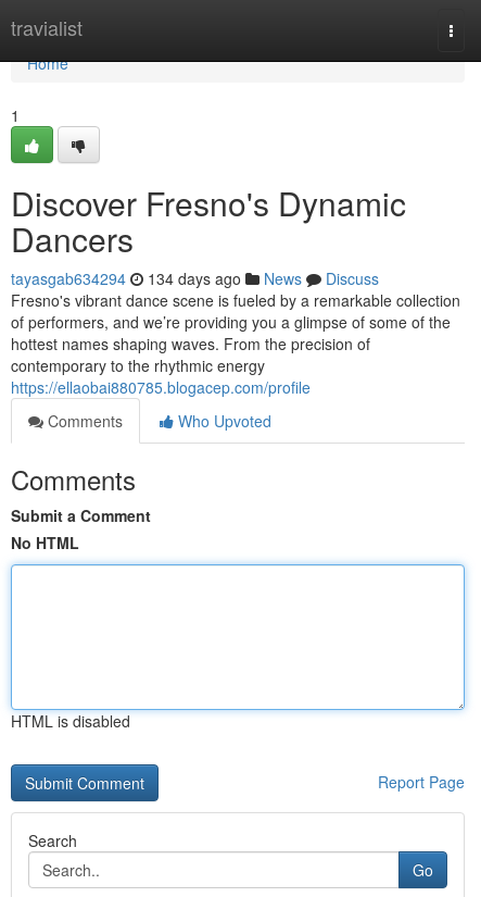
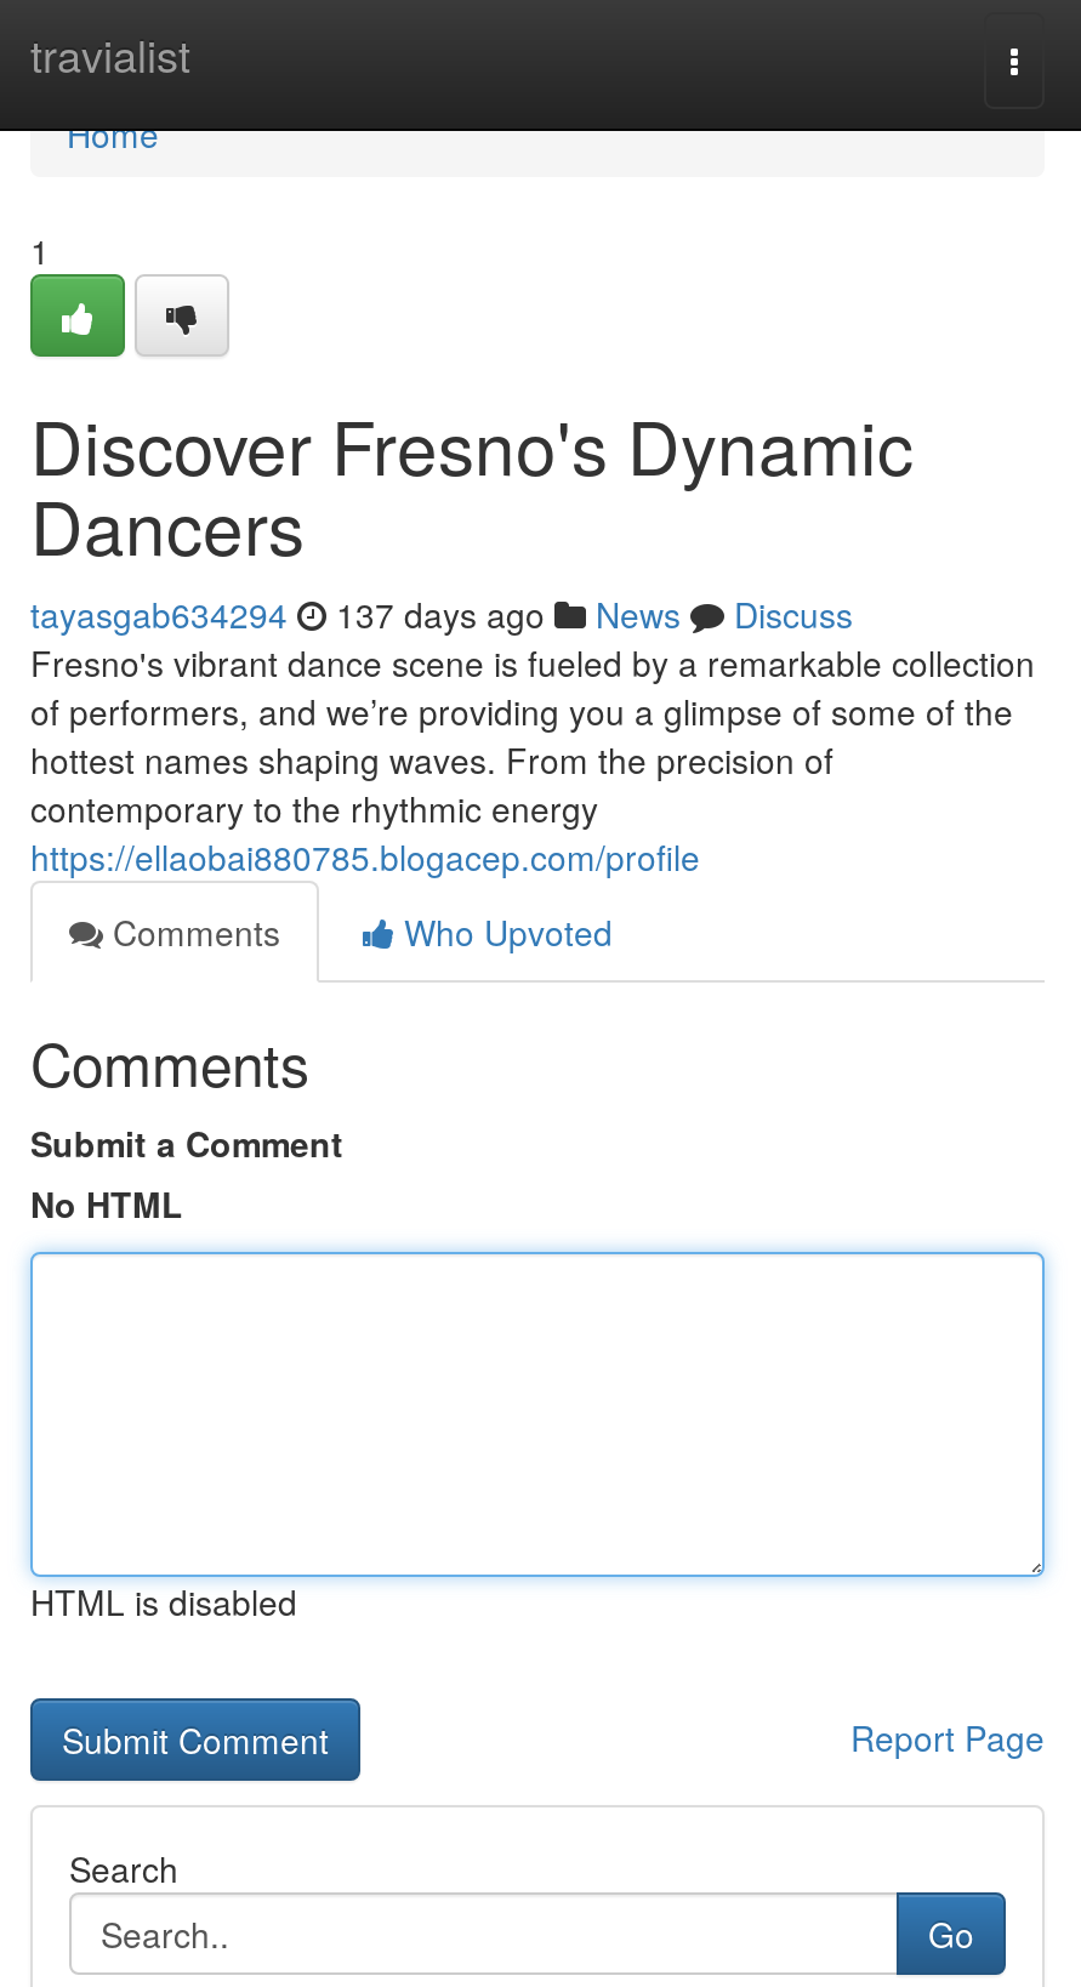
- tayasgab634294 134 days ago News Discuss
+ tayasgab634294 137 days ago News Discuss
